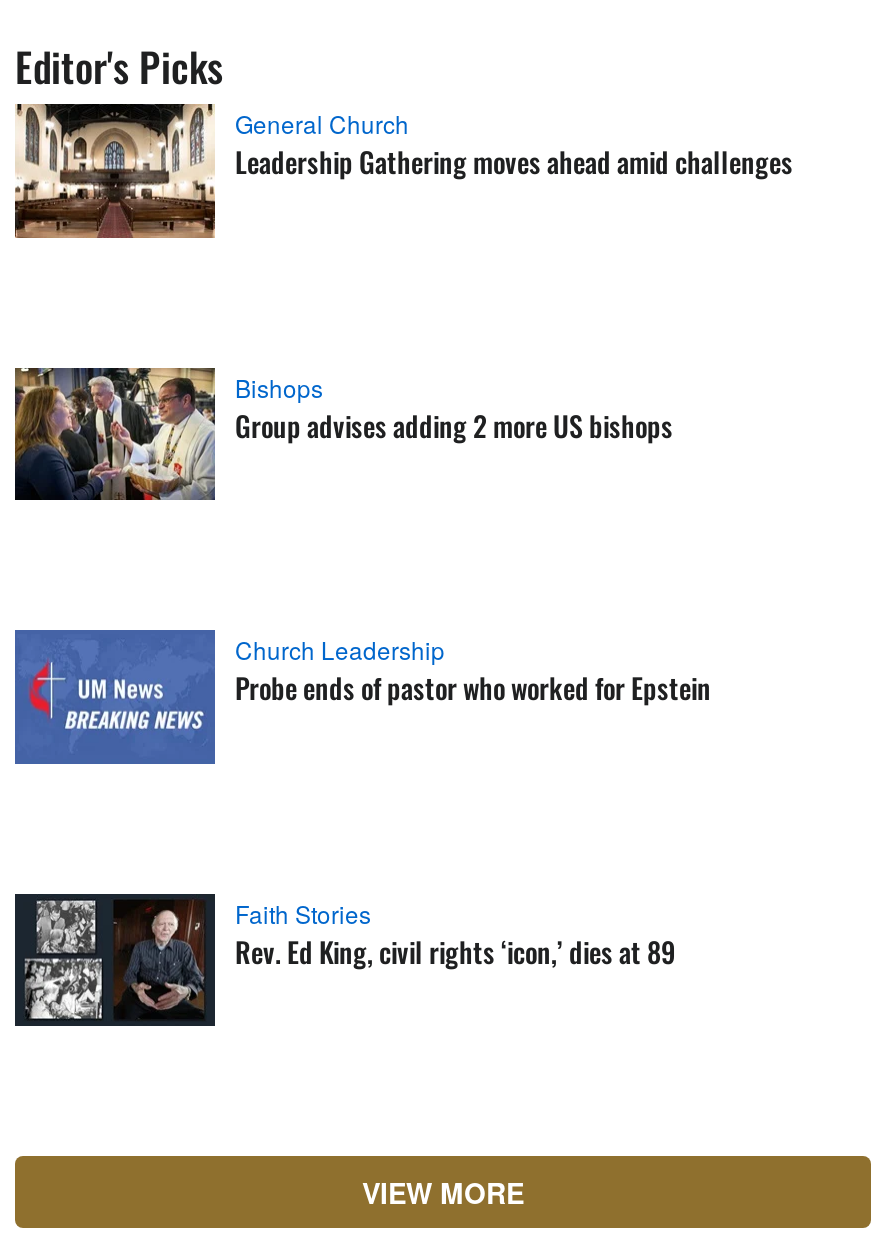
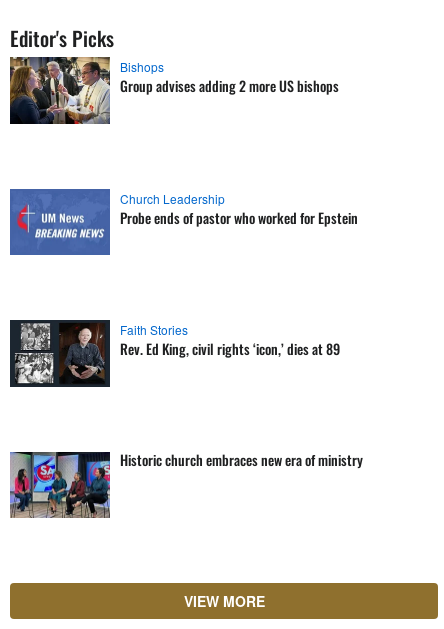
- [image]
- General Church
- Leadership Gathering moves ahead amid challenges

moved up: [image] | Bishops | Group advises adding 2 more US bishops | Church Leadership | Probe ends of pastor who worked for Epstein | Faith Stories | Rev. Ed King, civil rights ‘icon,’ dies at 89

+ [image]
+ Historic church embraces new era of ministry
